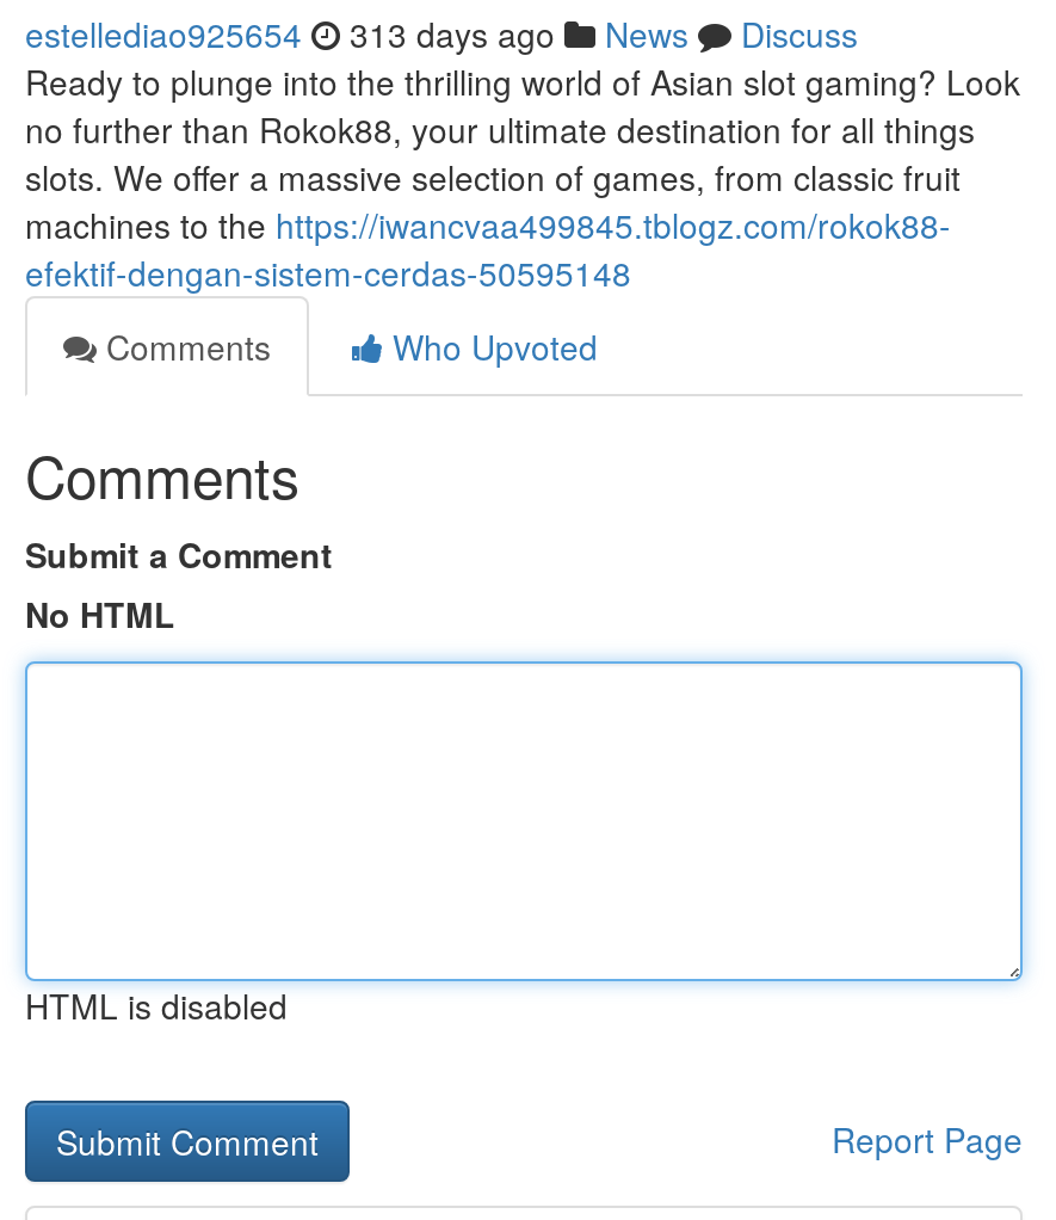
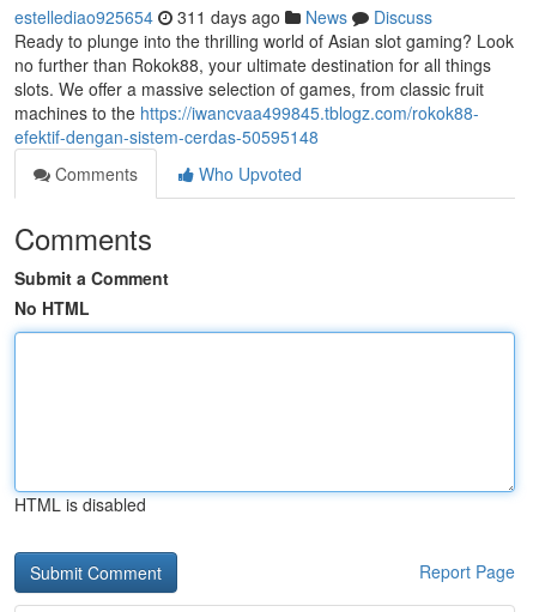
- estellediao925654 313 days ago News Discuss
+ estellediao925654 311 days ago News Discuss
